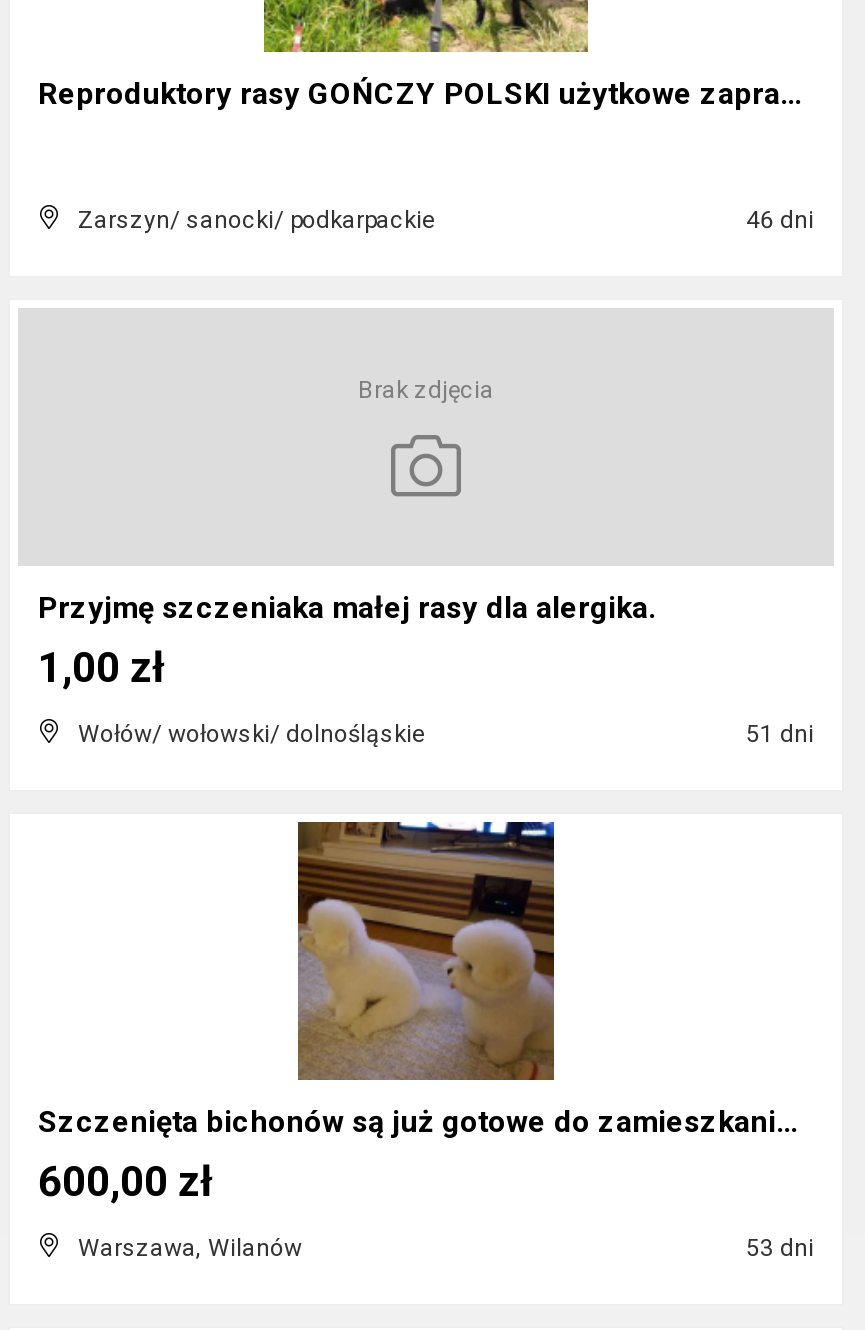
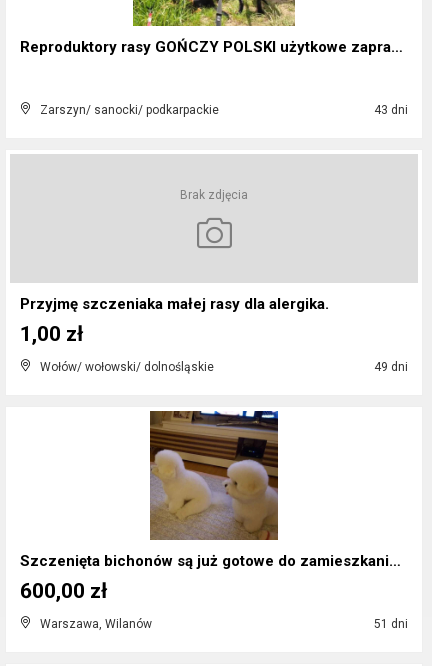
- 46 dni
+ 43 dni

- 51 dni
+ 49 dni

- 53 dni
+ 51 dni
